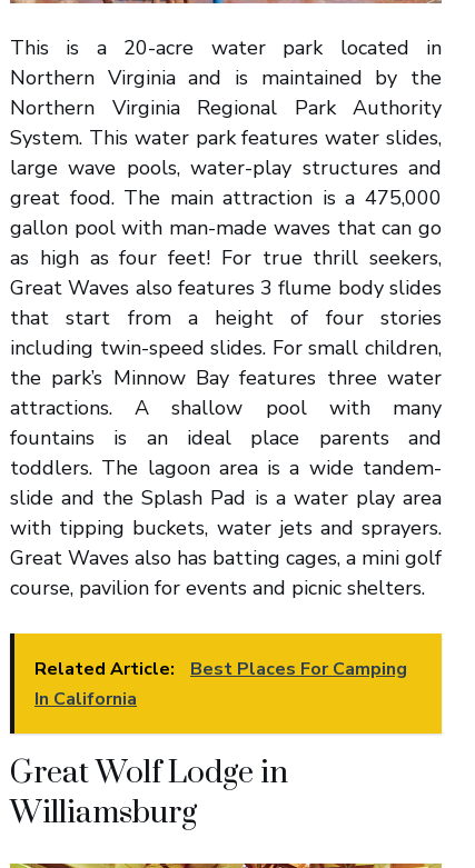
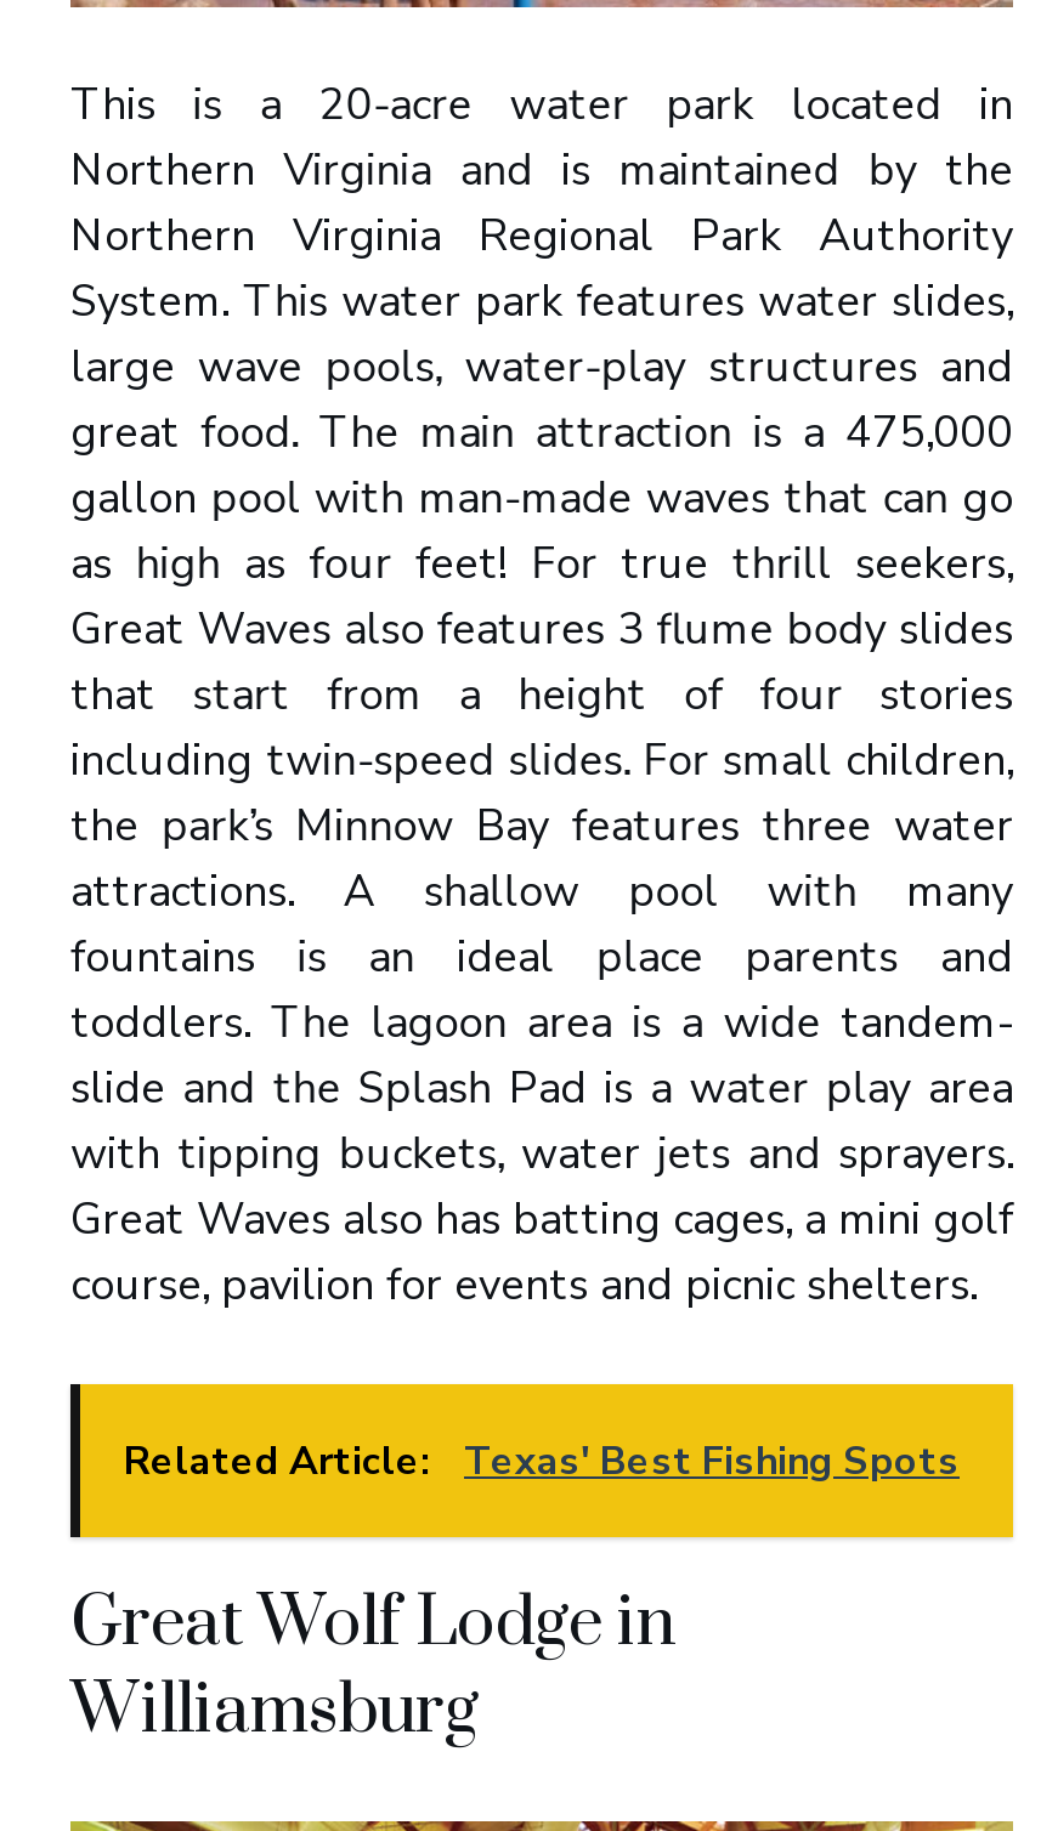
- Related Article: Best Places For Camping
- In California
+ Related Article: Texas' Best Fishing Spots
